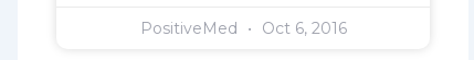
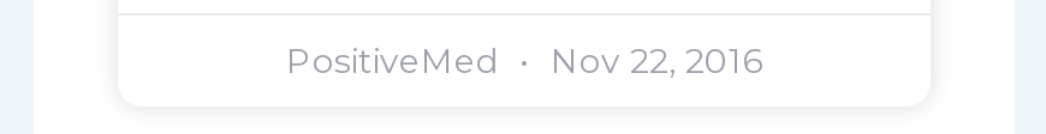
- PositiveMed Oct 6, 2016
+ PositiveMed Nov 22, 2016
